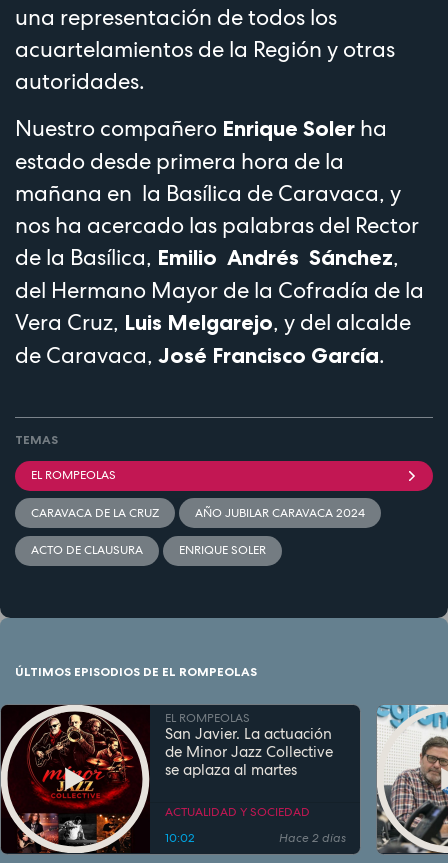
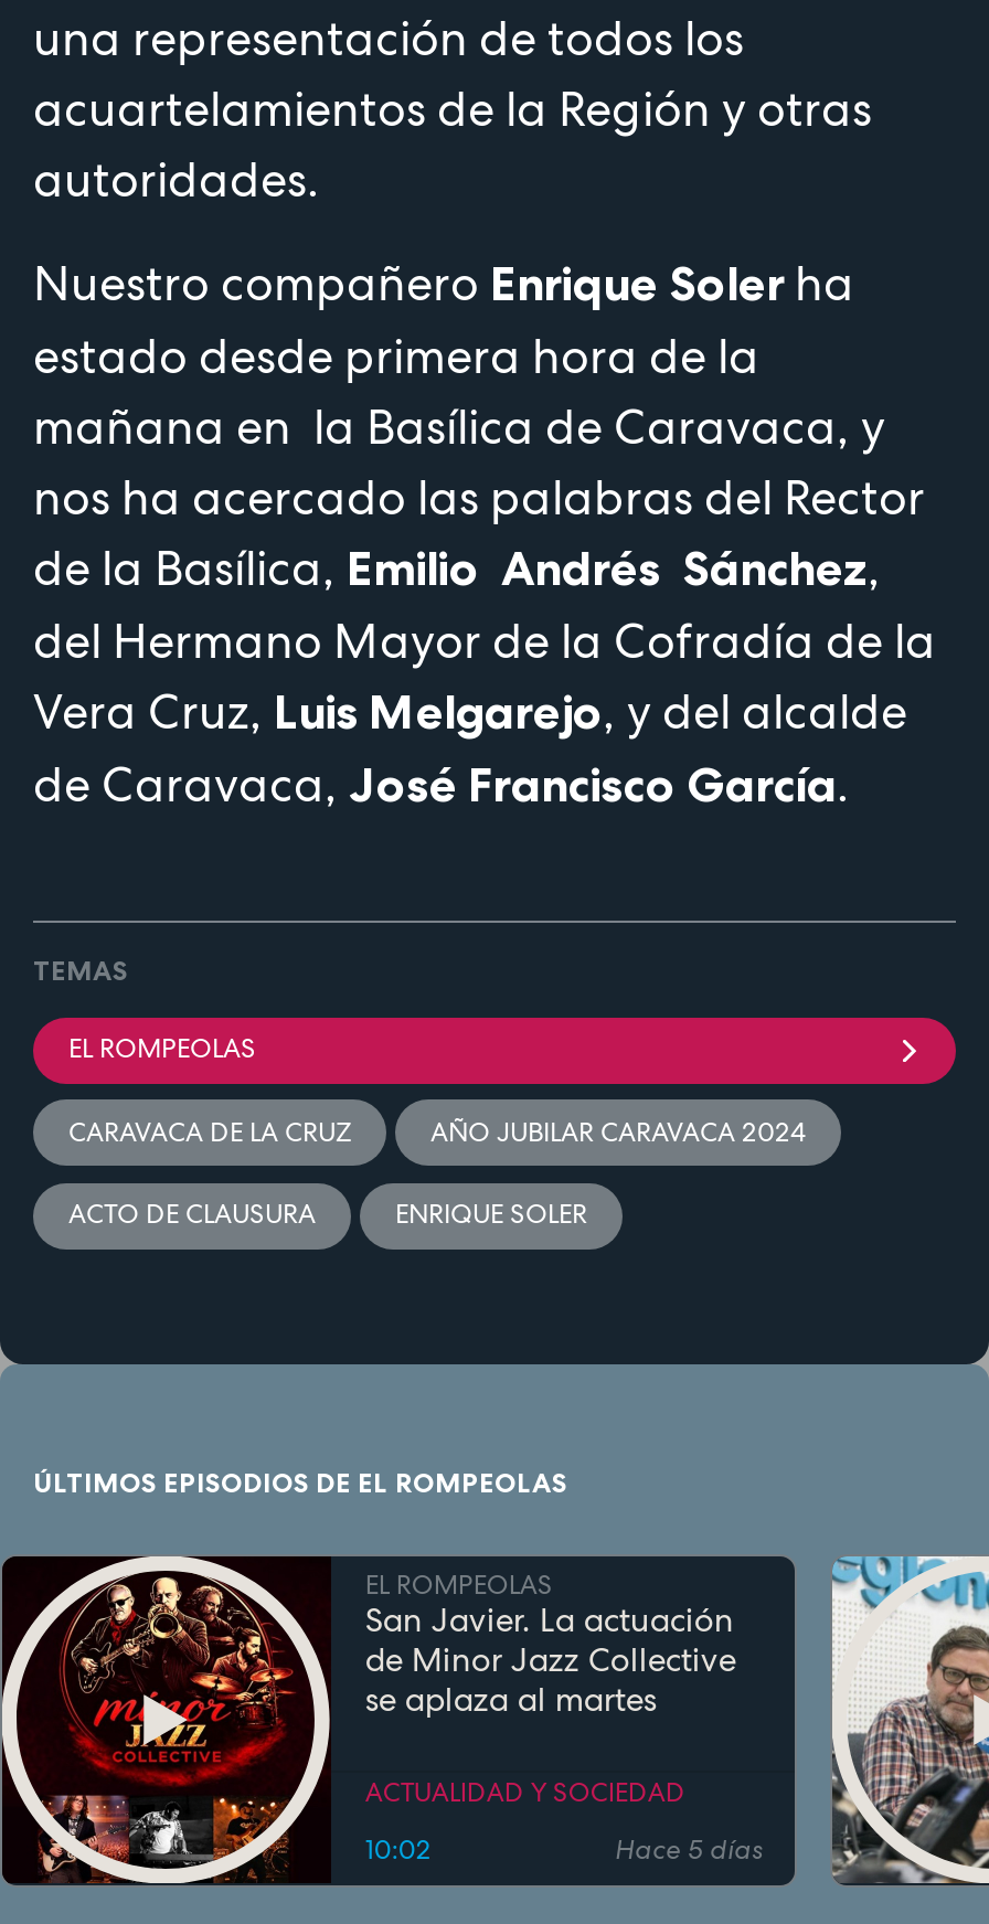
- Hace 2 días
+ Hace 5 días
